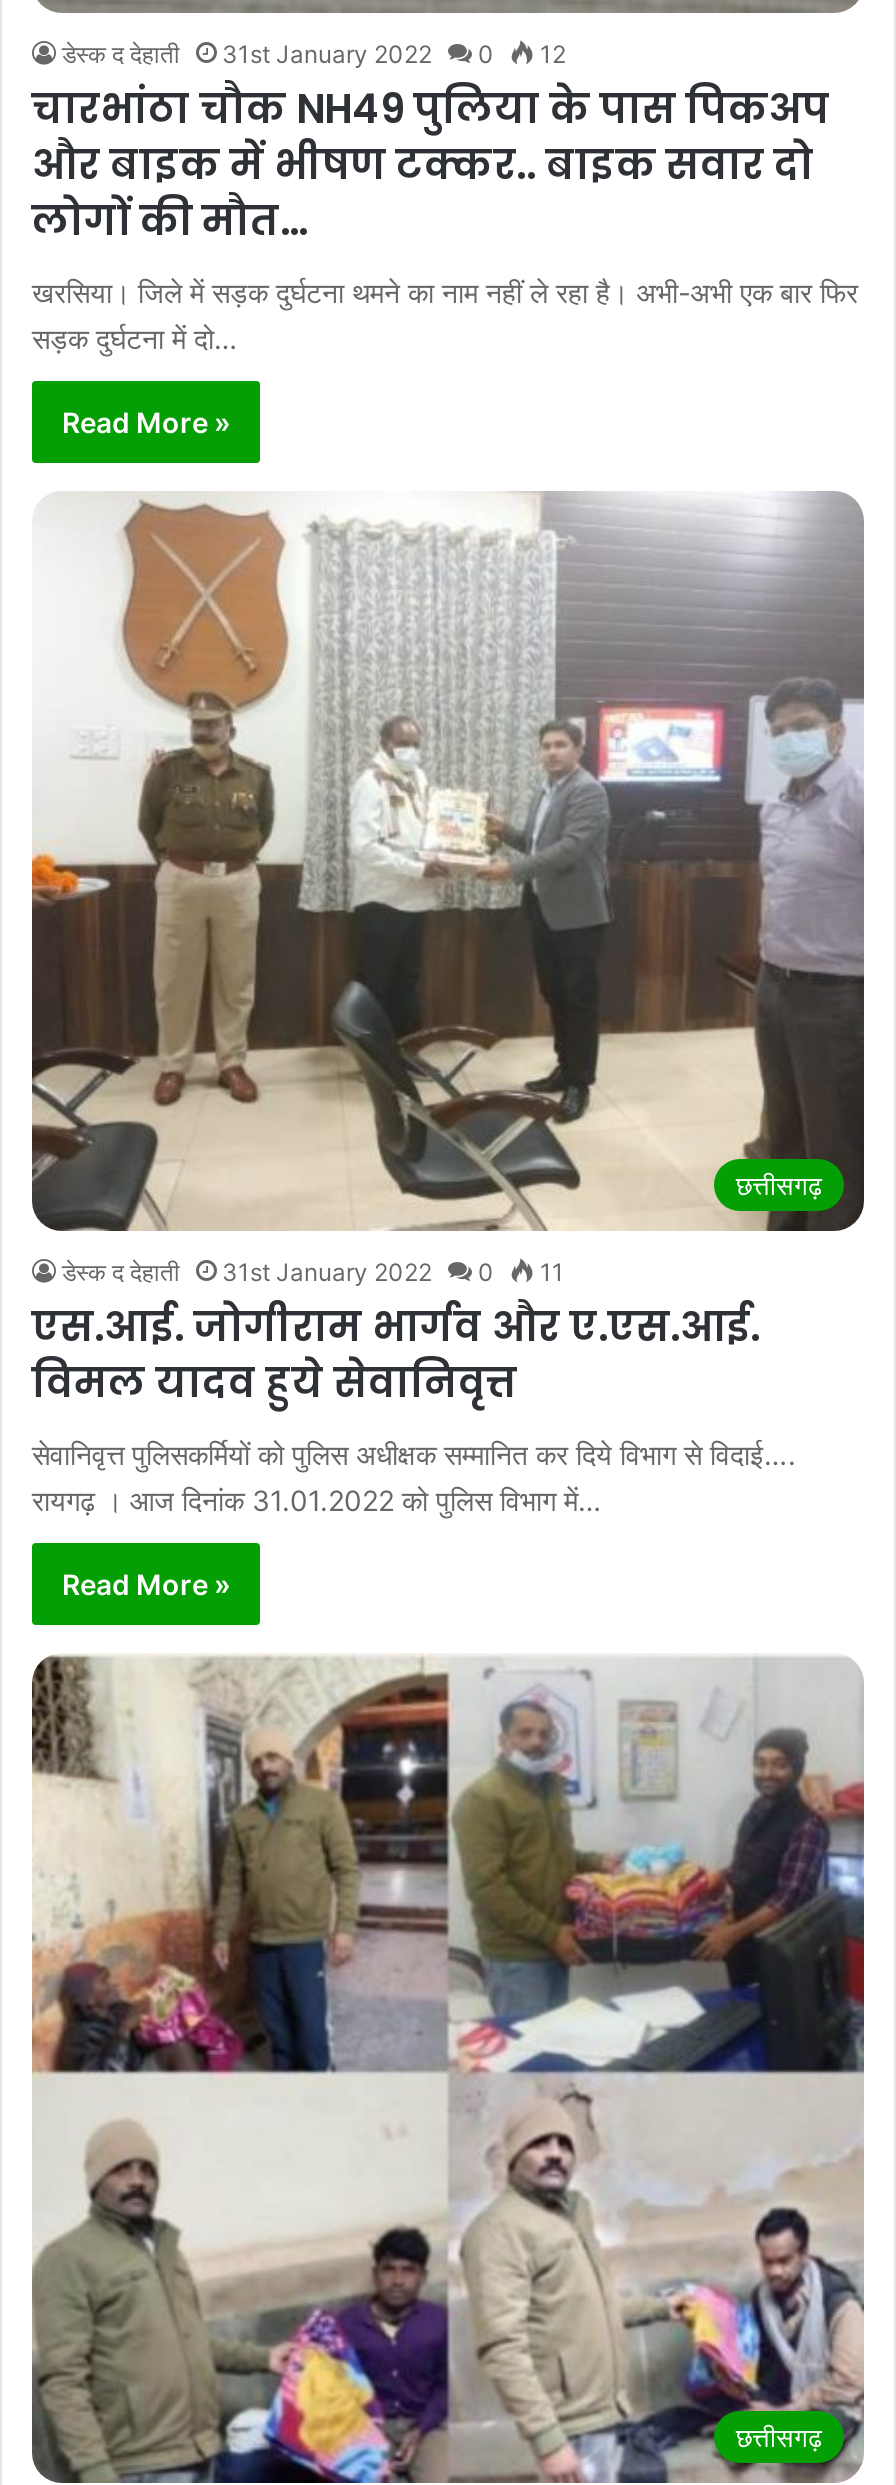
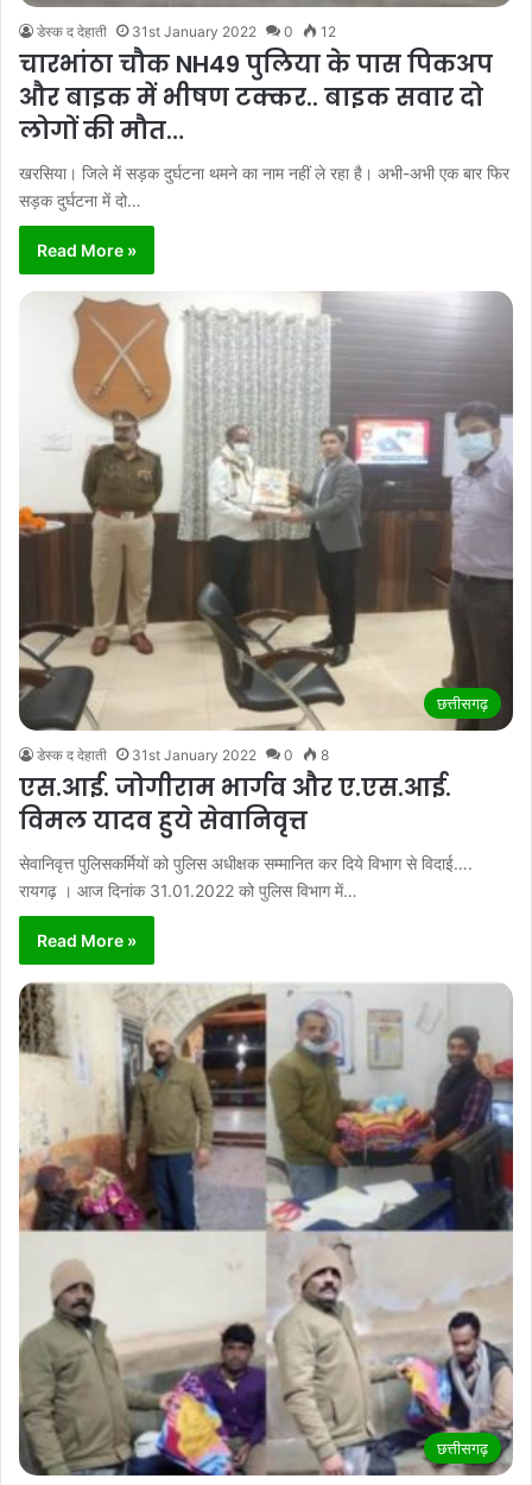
- डेस्क द देहाती 31st January 2022 0 11
+ डेस्क द देहाती 31st January 2022 0 8
